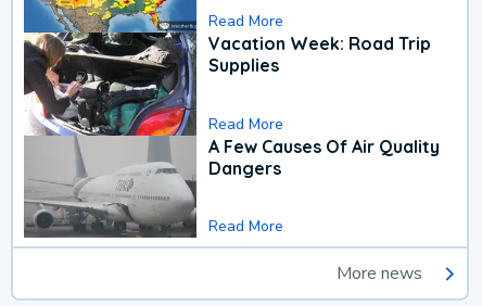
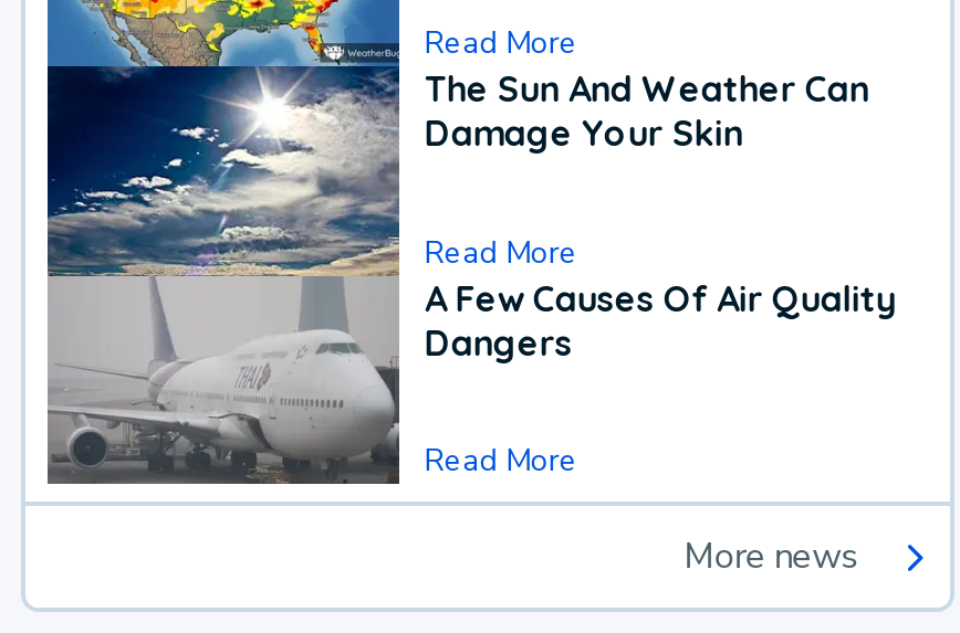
- [image]
- Vacation Week: Road Trip
- Supplies
+ [image]
+ The Sun And Weather Can
+ Damage Your Skin
